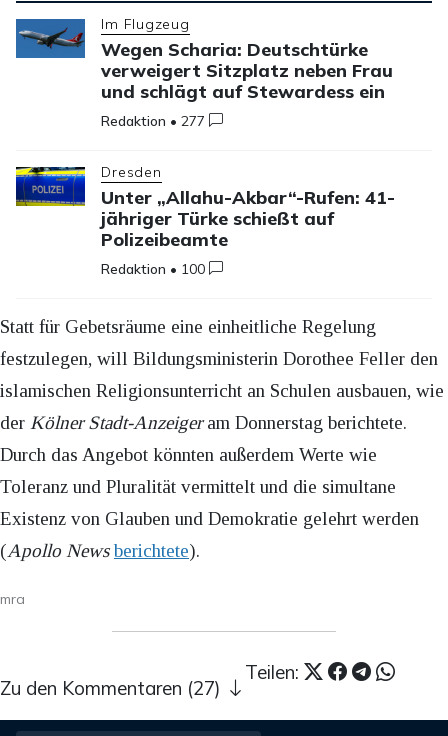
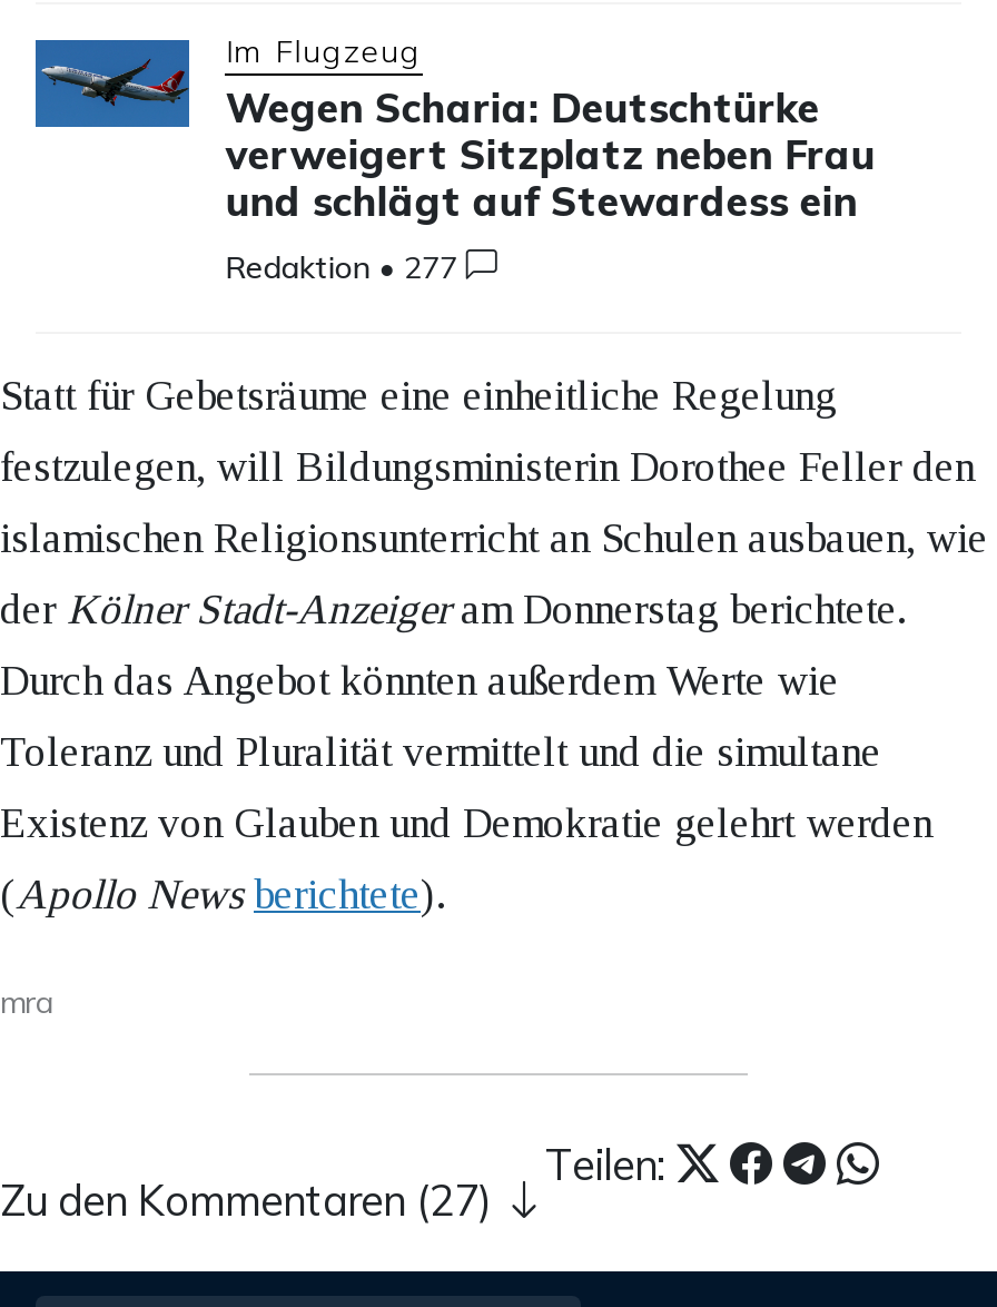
- [image]
- Dresden
- Unter „Allahu-Akbar“-Rufen: 41-
- jähriger Türke schießt auf
- Polizeibeamte
- Redaktion • 100
